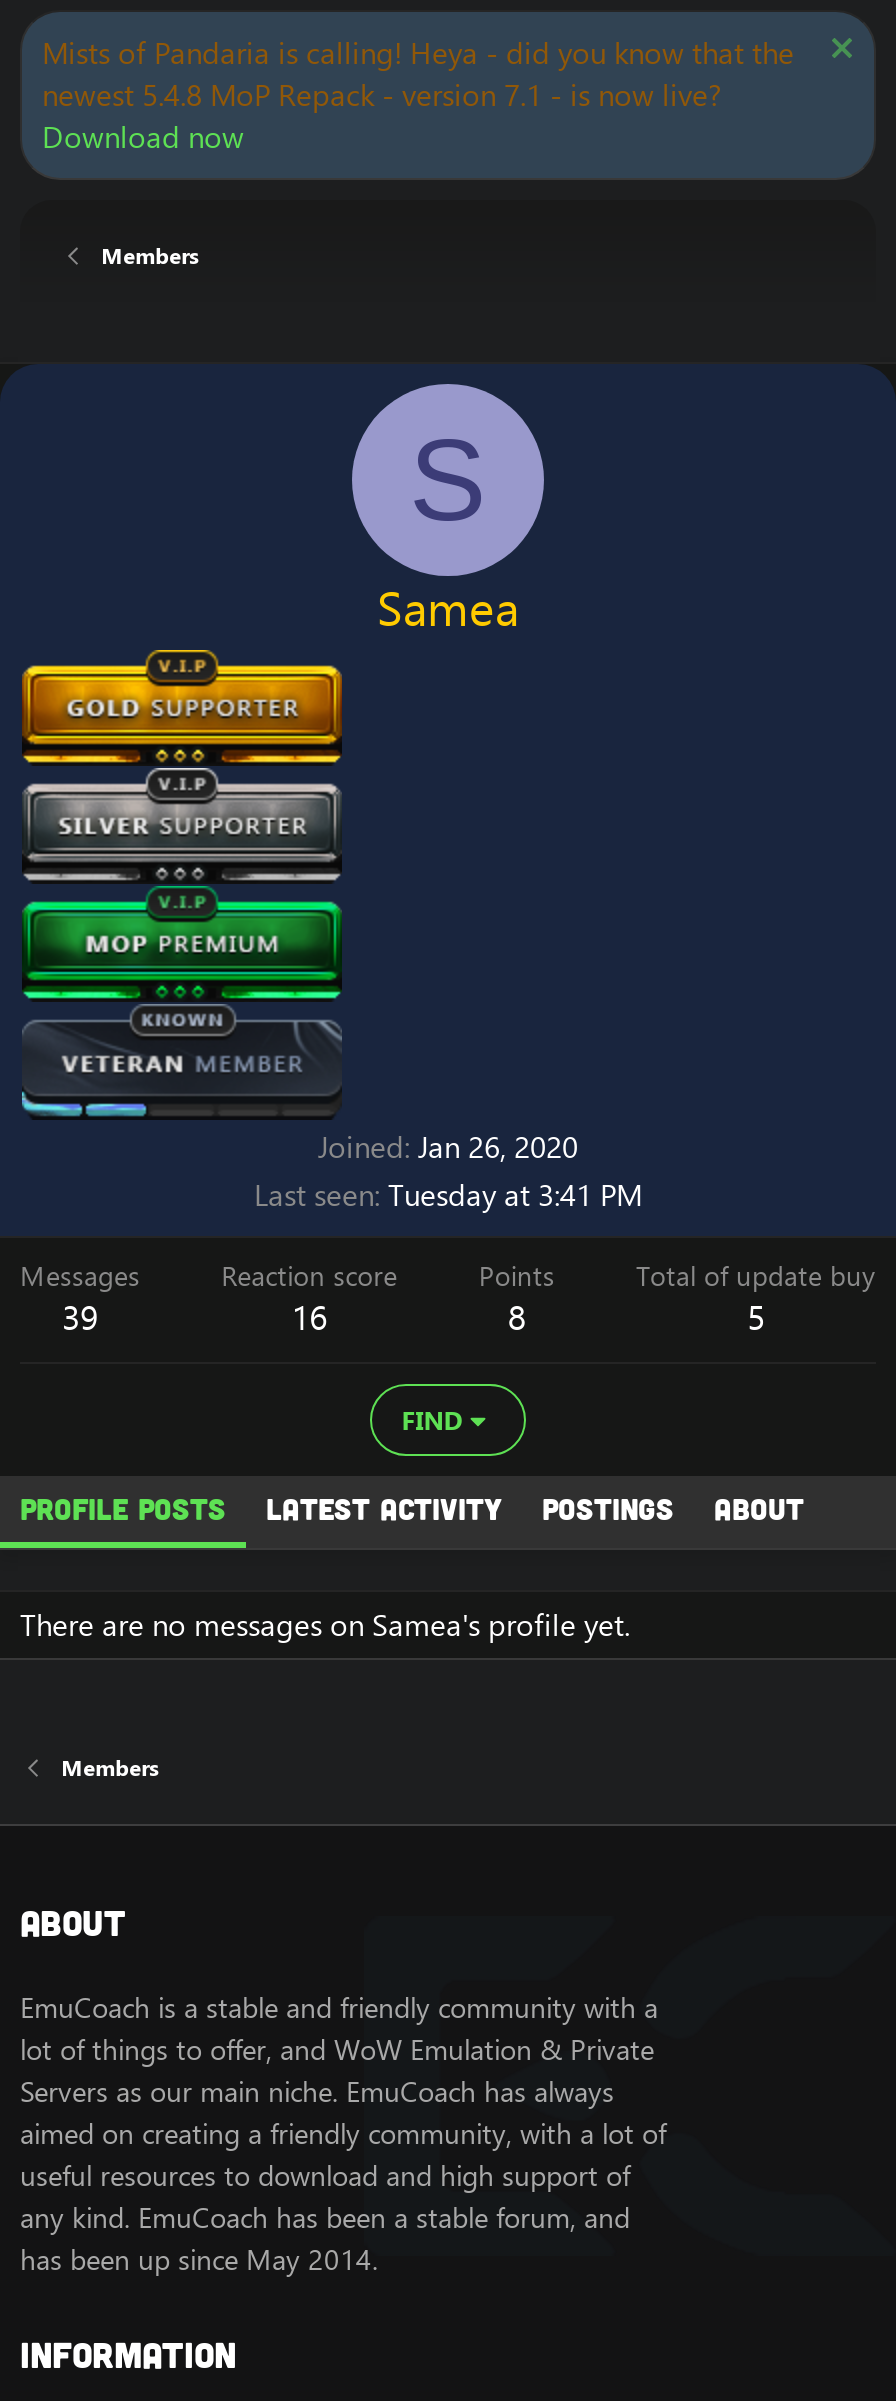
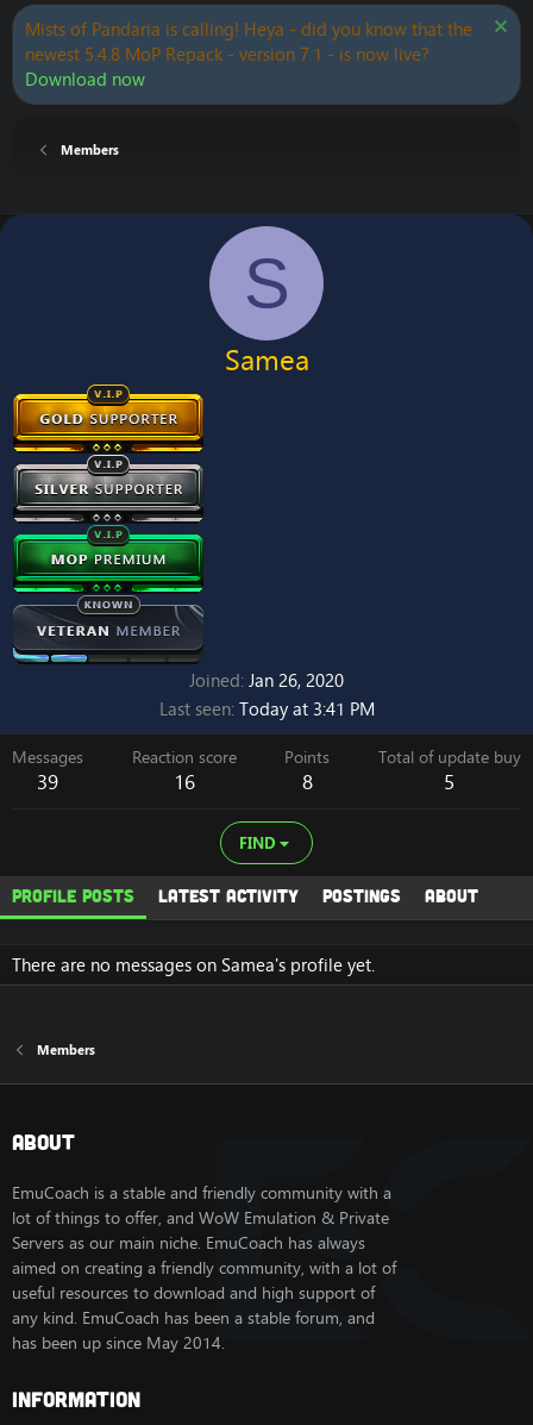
- Last seen Tuesday at 3:41 PM
+ Last seen Today at 3:41 PM
